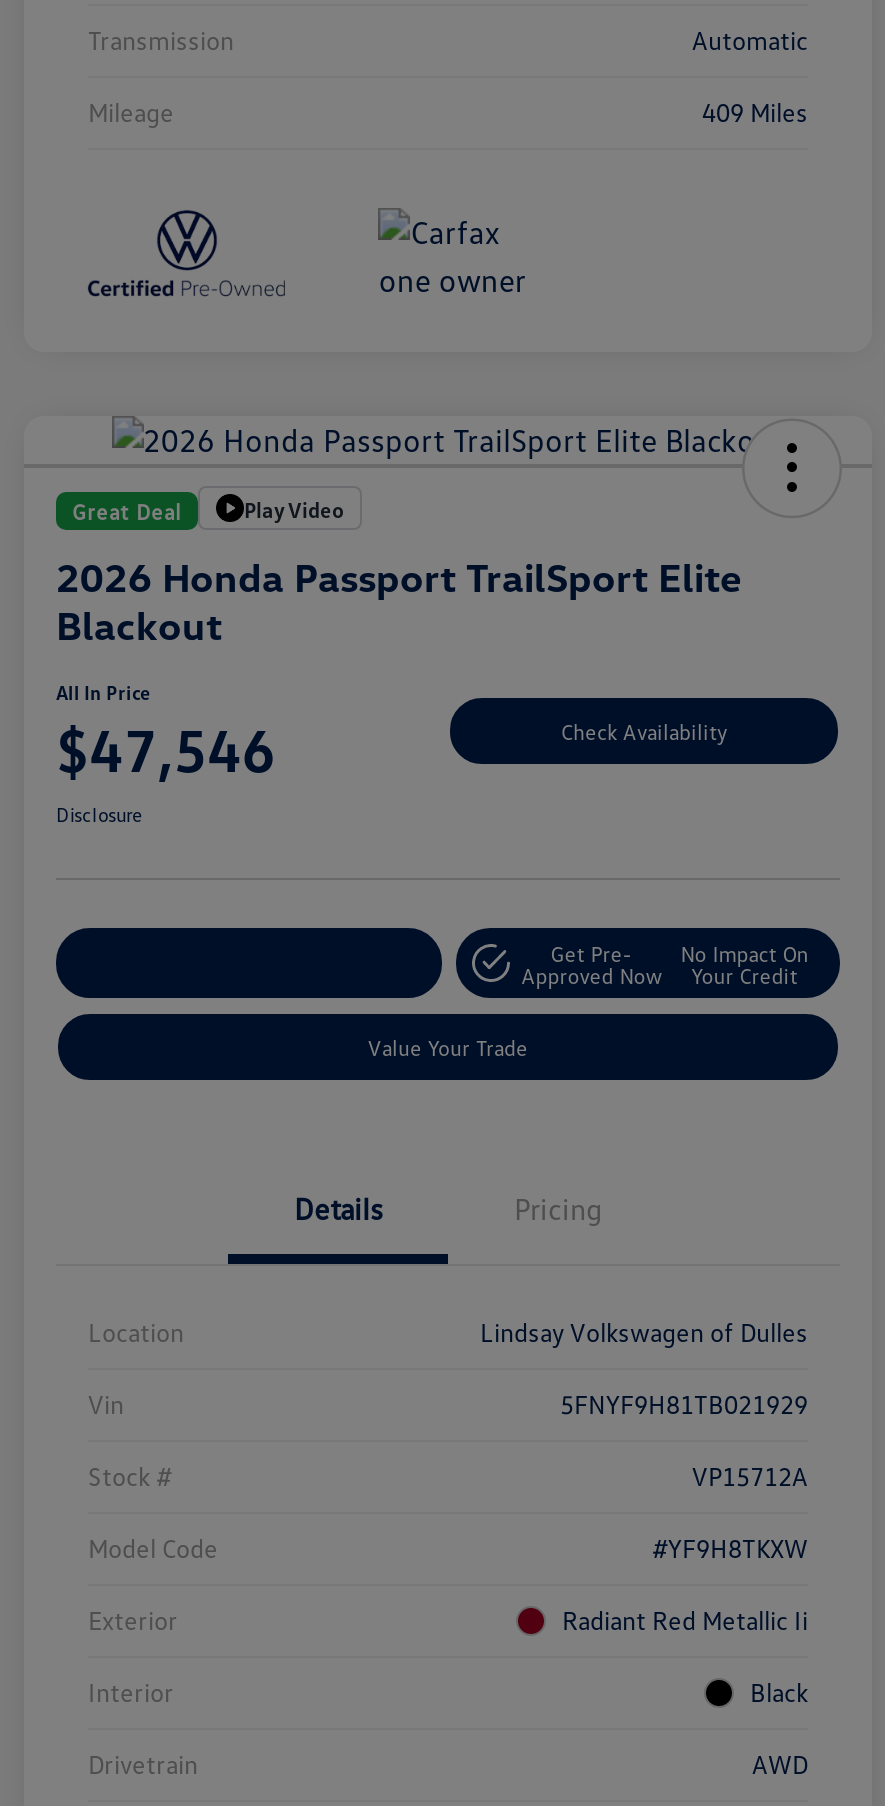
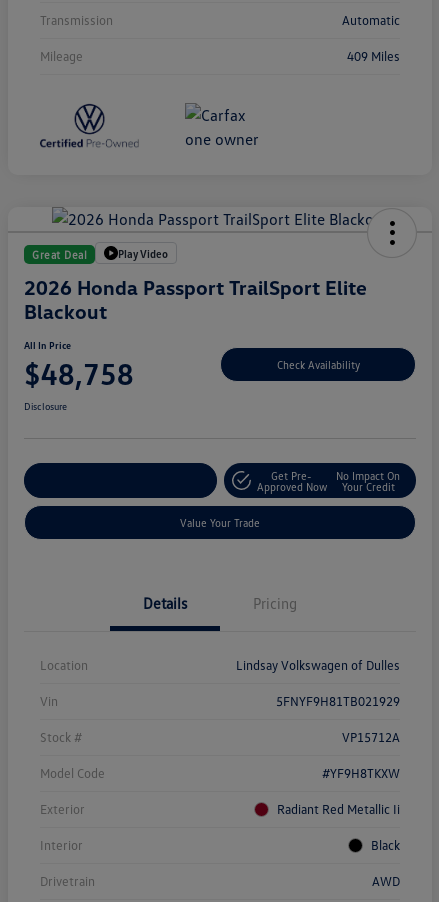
- $47,546
+ $48,758
